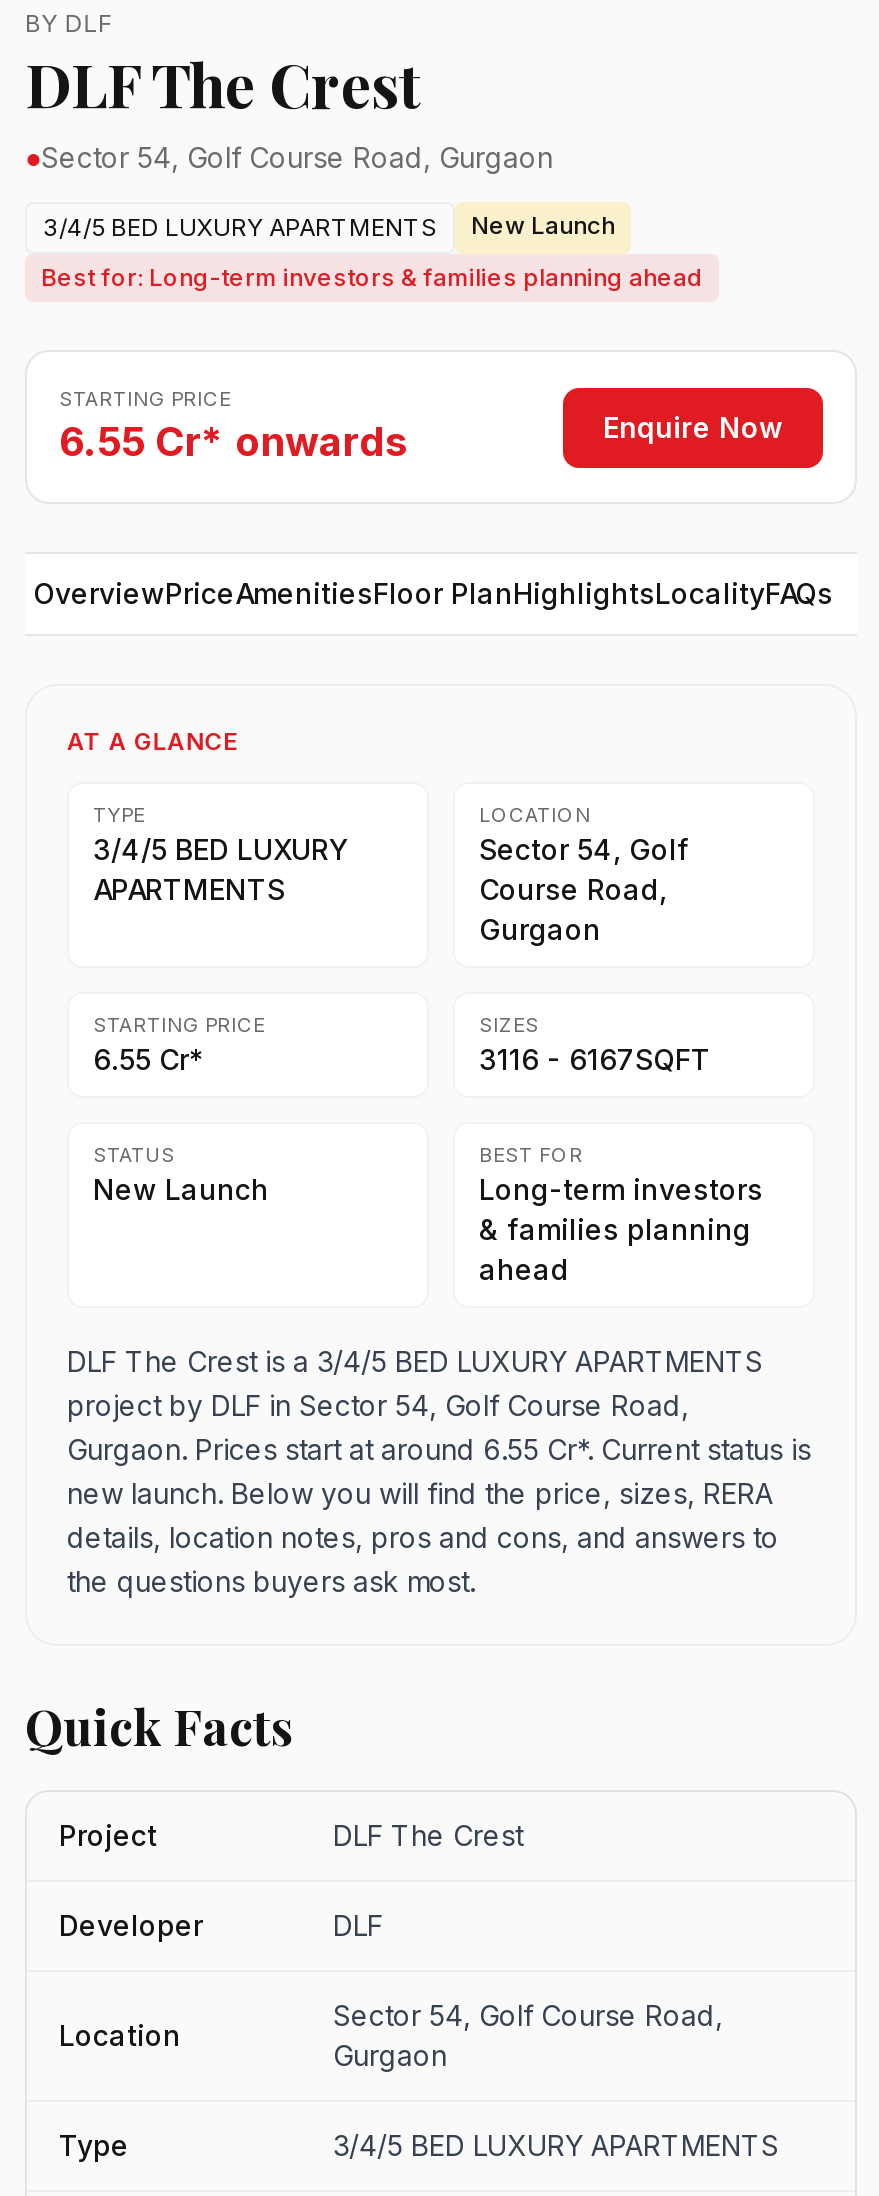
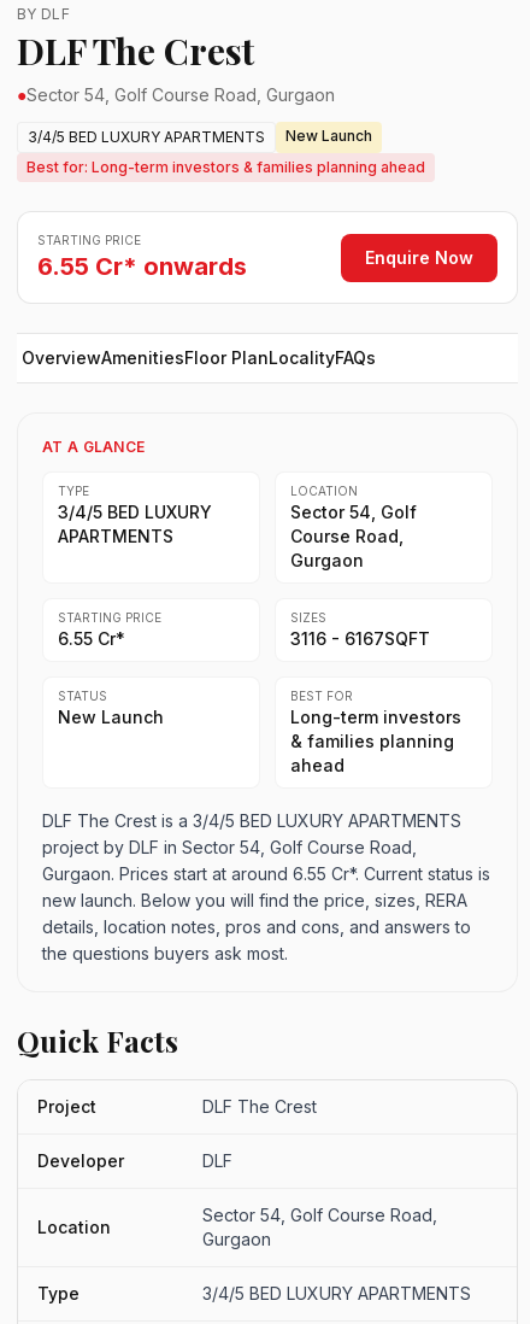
- OverviewPriceAmenitiesFloor PlanHighlightsLocalityFAQs
+ OverviewAmenitiesFloor PlanLocalityFAQs
